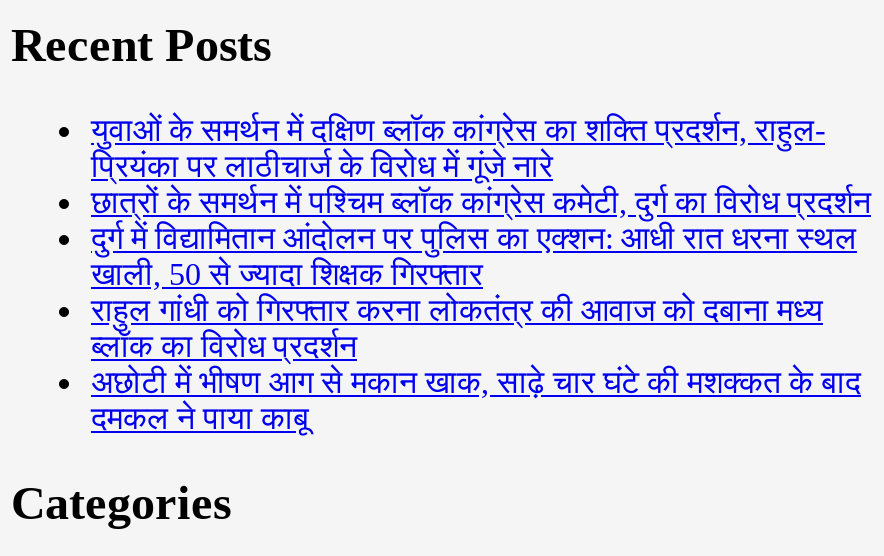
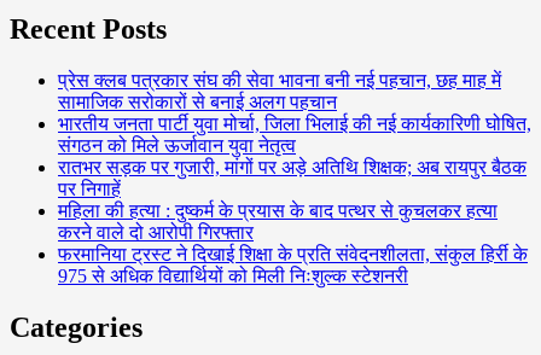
- युवाओं के समर्थन में दक्षिण ब्लॉक कांग्रेस का शक्ति प्रदर्शन, राहुल-
- प्रियंका पर लाठीचार्ज के विरोध में गूंजे नारे
- छात्रों के समर्थन में पश्चिम ब्लॉक कांग्रेस कमेटी, दुर्ग का विरोध प्रदर्शन
- दुर्ग में विद्यामितान आंदोलन पर पुलिस का एक्शन: आधी रात धरना स्थल
- खाली, 50 से ज्यादा शिक्षक गिरफ्तार
- राहुल गांधी को गिरफ्तार करना लोकतंत्र की आवाज को दबाना मध्य
- ब्लॉक का विरोध प्रदर्शन
- अछोटी में भीषण आग से मकान खाक, साढ़े चार घंटे की मशक्कत के बाद
- दमकल ने पाया काबू
+ प्रेस क्लब पत्रकार संघ की सेवा भावना बनी नई पहचान, छह माह में
+ सामाजिक सरोकारों से बनाई अलग पहचान
+ भारतीय जनता पार्टी युवा मोर्चा, जिला भिलाई की नई कार्यकारिणी घोषित,
+ संगठन को मिले ऊर्जावान युवा नेतृत्व
+ रातभर सड़क पर गुजारी, मांगों पर अड़े अतिथि शिक्षक; अब रायपुर बैठक
+ पर निगाहें
+ महिला की हत्या : दुष्कर्म के प्रयास के बाद पत्थर से कुचलकर हत्या
+ करने वाले दो आरोपी गिरफ्तार
+ फरमानिया ट्रस्ट ने दिखाई शिक्षा के प्रति संवेदनशीलता, संकुल हिर्री के
+ 975 से अधिक विद्यार्थियों को मिली निःशुल्क स्टेशनरी
